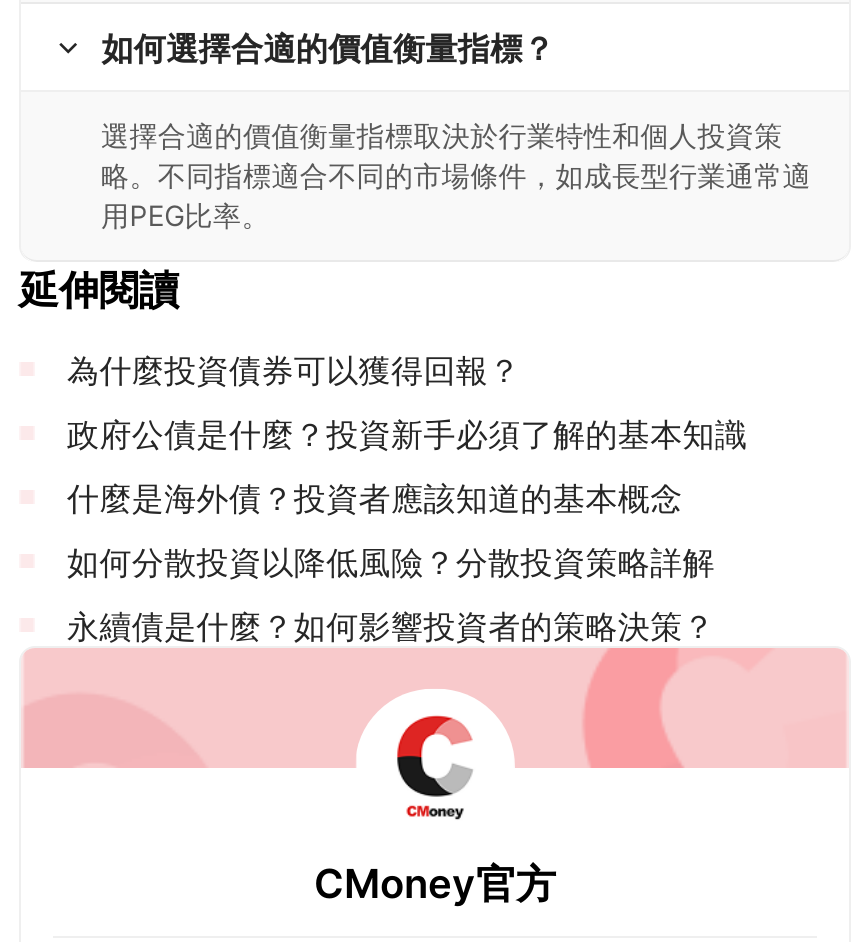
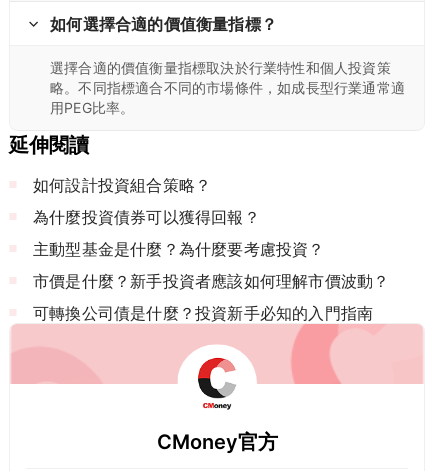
+ 如何設計投資組合策略？

moved down: 為什麼投資債券可以獲得回報？

- 政府公債是什麼？投資新手必須了解的基本知識
- 什麼是海外債？投資者應該知道的基本概念
- 如何分散投資以降低風險？分散投資策略詳解
- 永續債是什麼？如何影響投資者的策略決策？
+ 主動型基金是什麼？為什麼要考慮投資？
+ 市價是什麼？新手投資者應該如何理解市價波動？
+ 可轉換公司債是什麼？投資新手必知的入門指南
